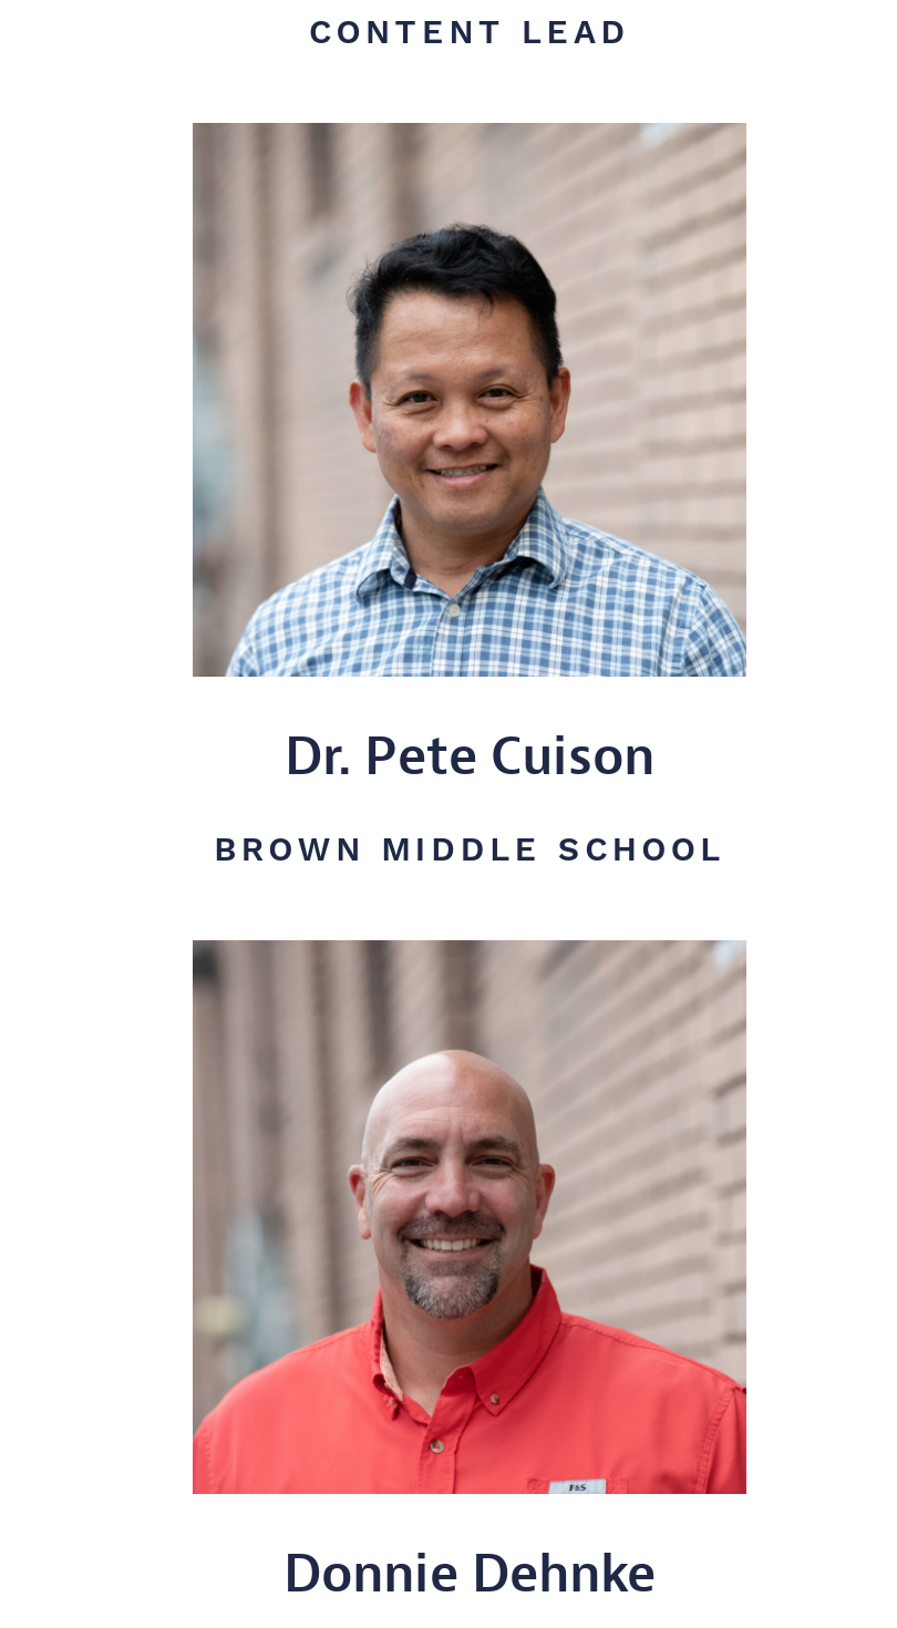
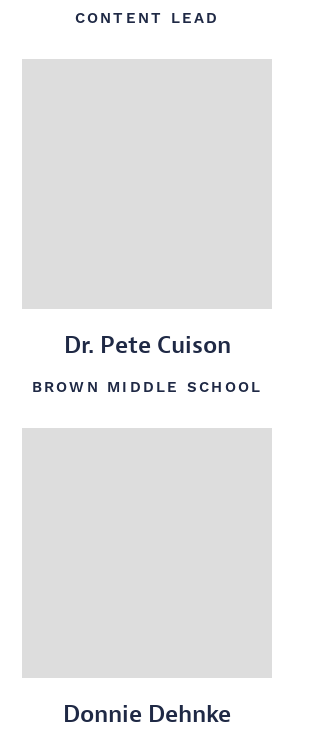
- [image]

- [image]
